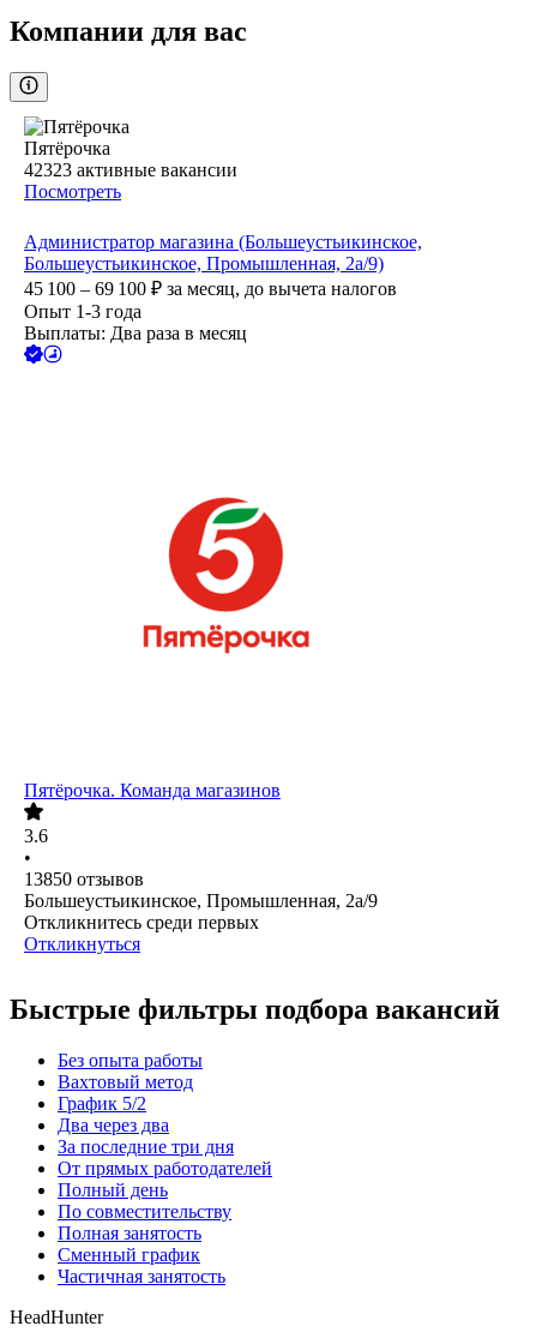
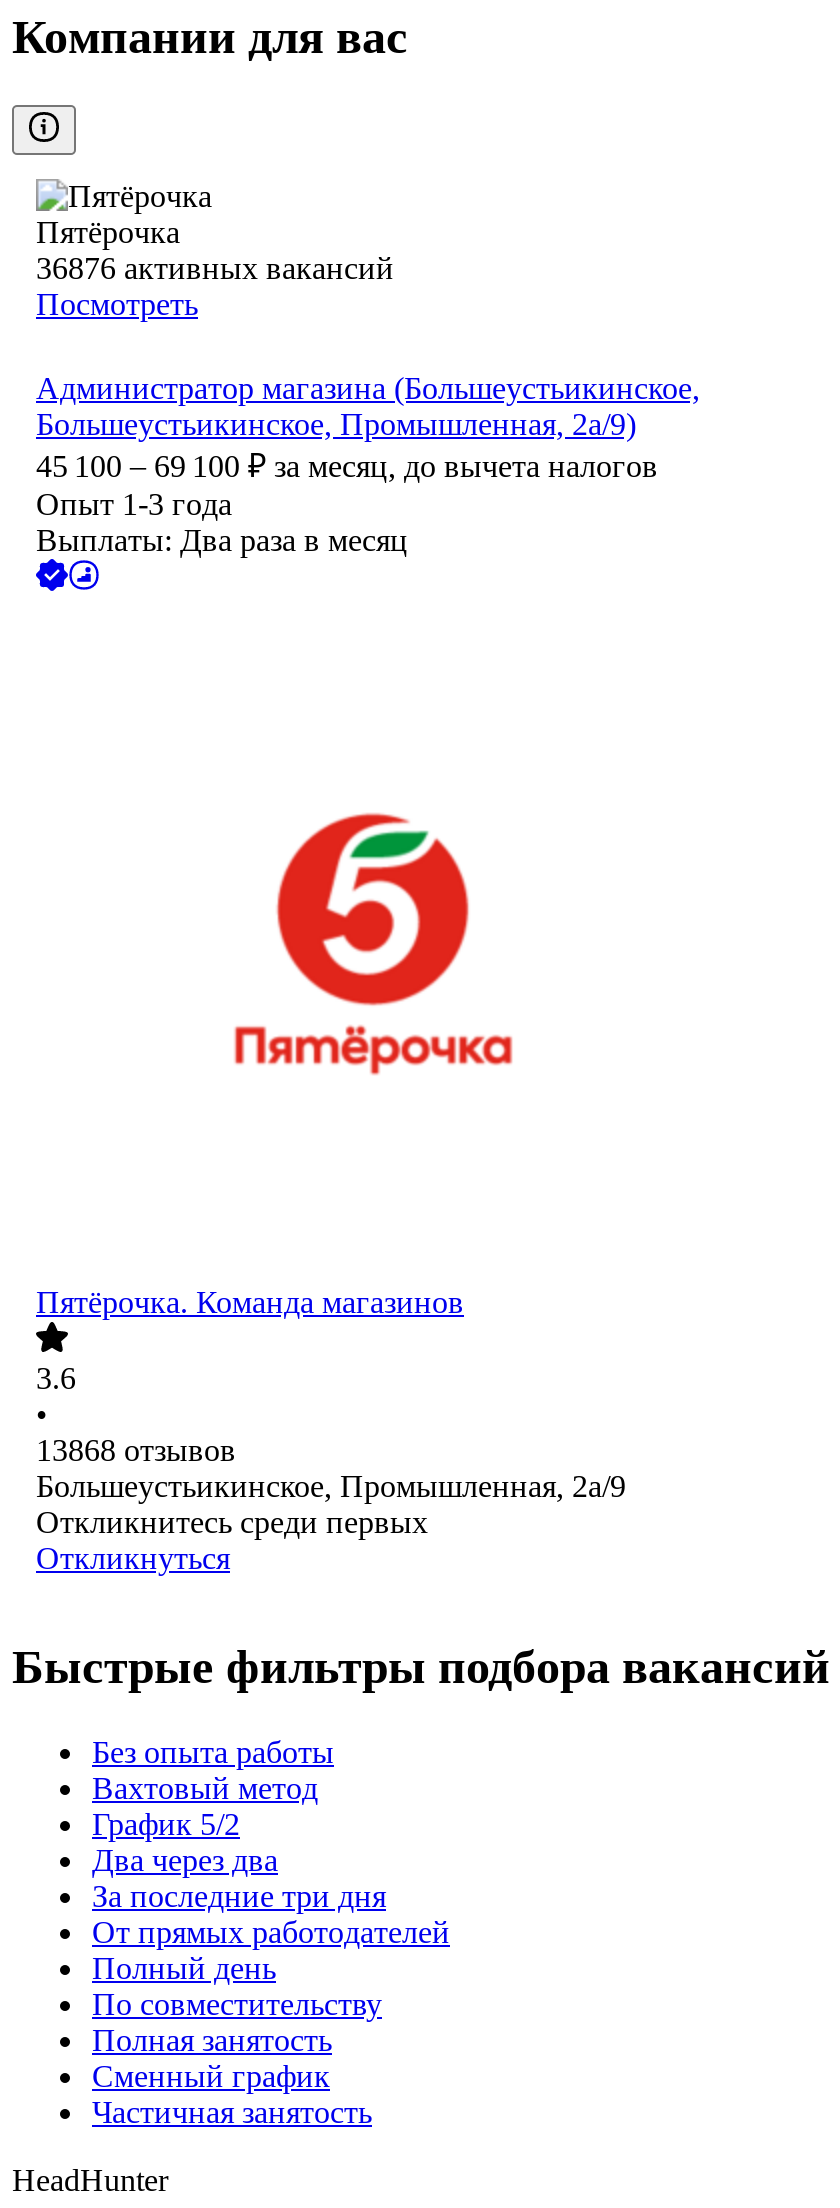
- 42323 активные вакансии
+ 36876 активных вакансий

- 13850 отзывов
+ 13868 отзывов
